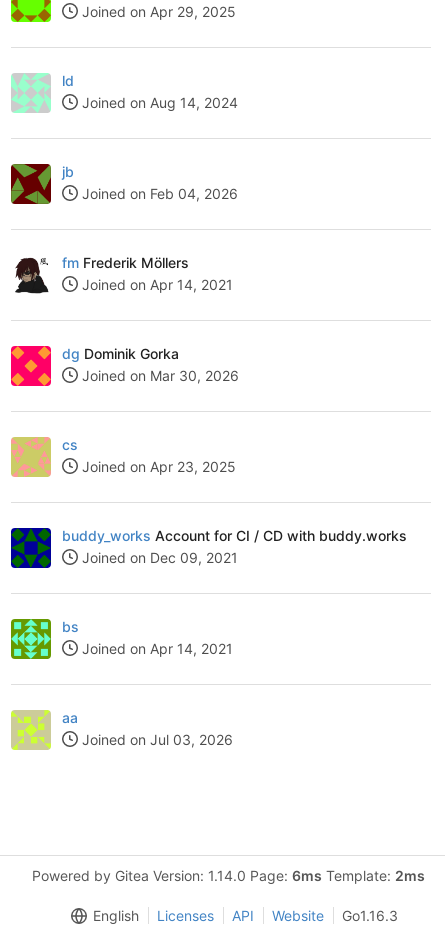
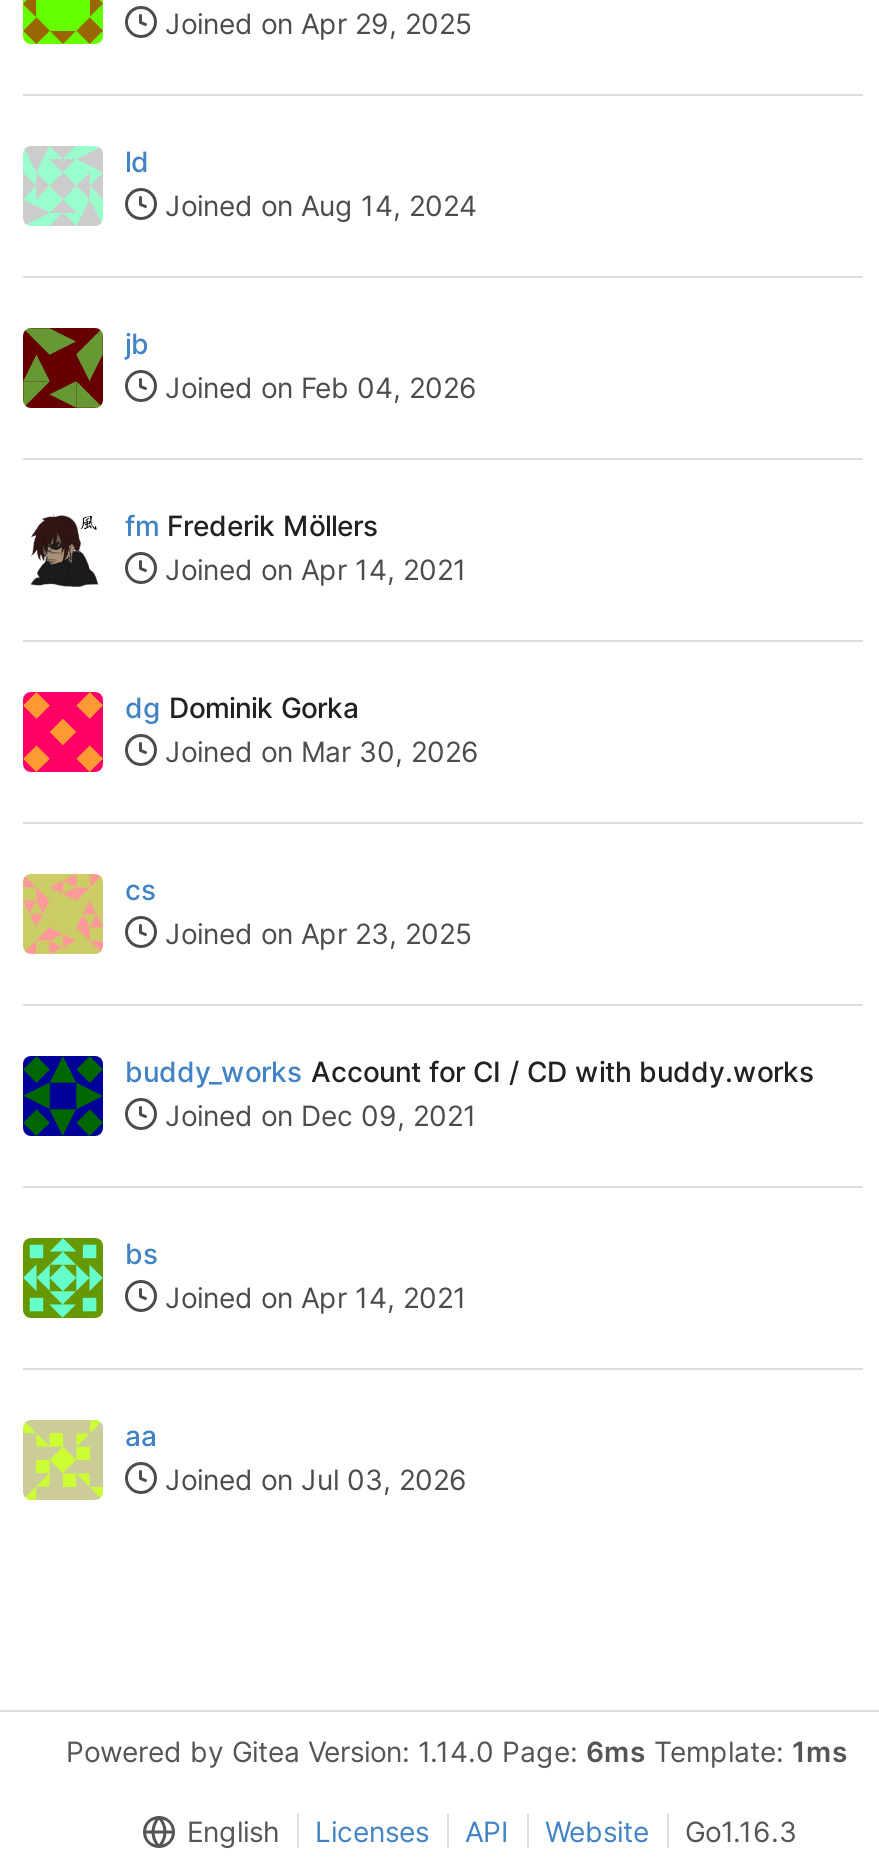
- Powered by Gitea Version: 1.14.0 Page: 6ms Template: 2ms
+ Powered by Gitea Version: 1.14.0 Page: 6ms Template: 1ms
